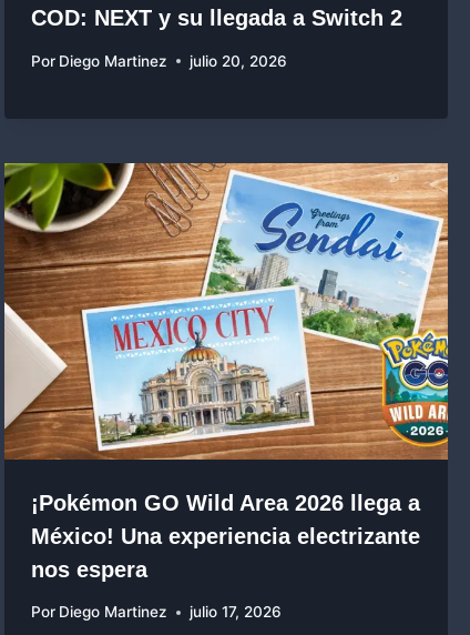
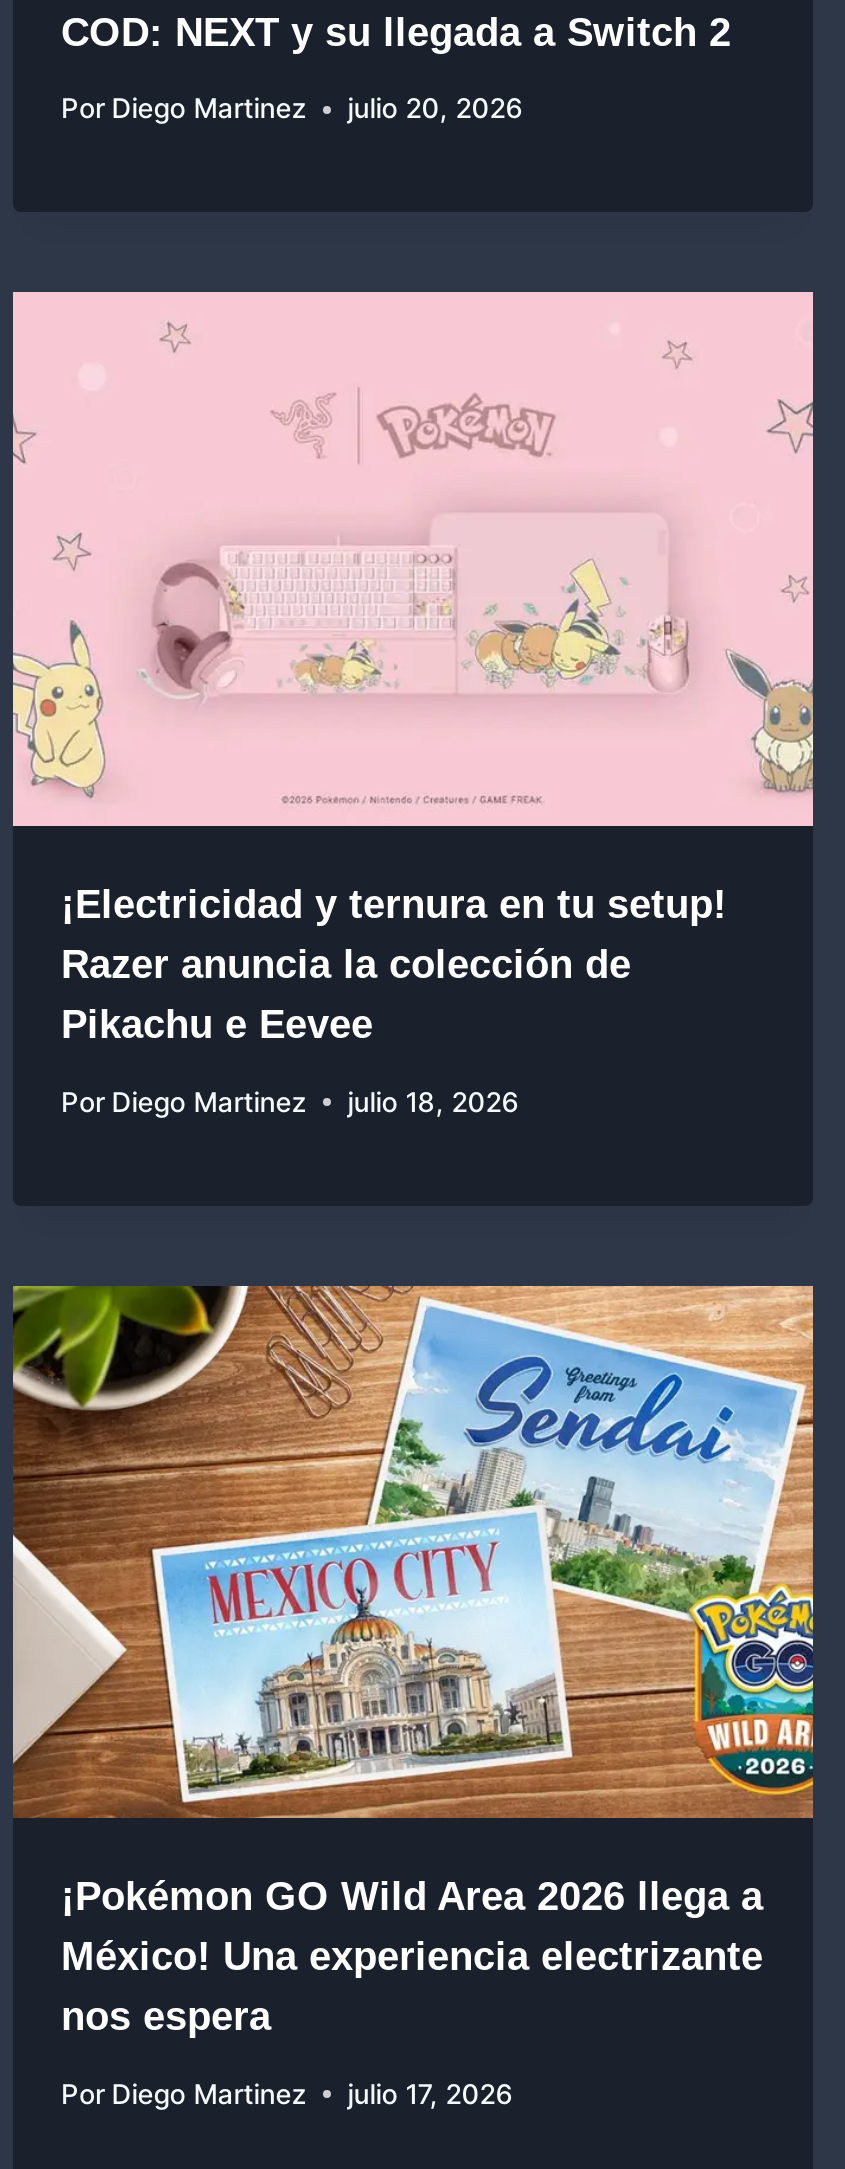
+ [image]
+ ¡Electricidad y ternura en tu setup!
+ Razer anuncia la colección de
+ Pikachu e Eevee
+ Por Diego Martinez
+ julio 18, 2026
